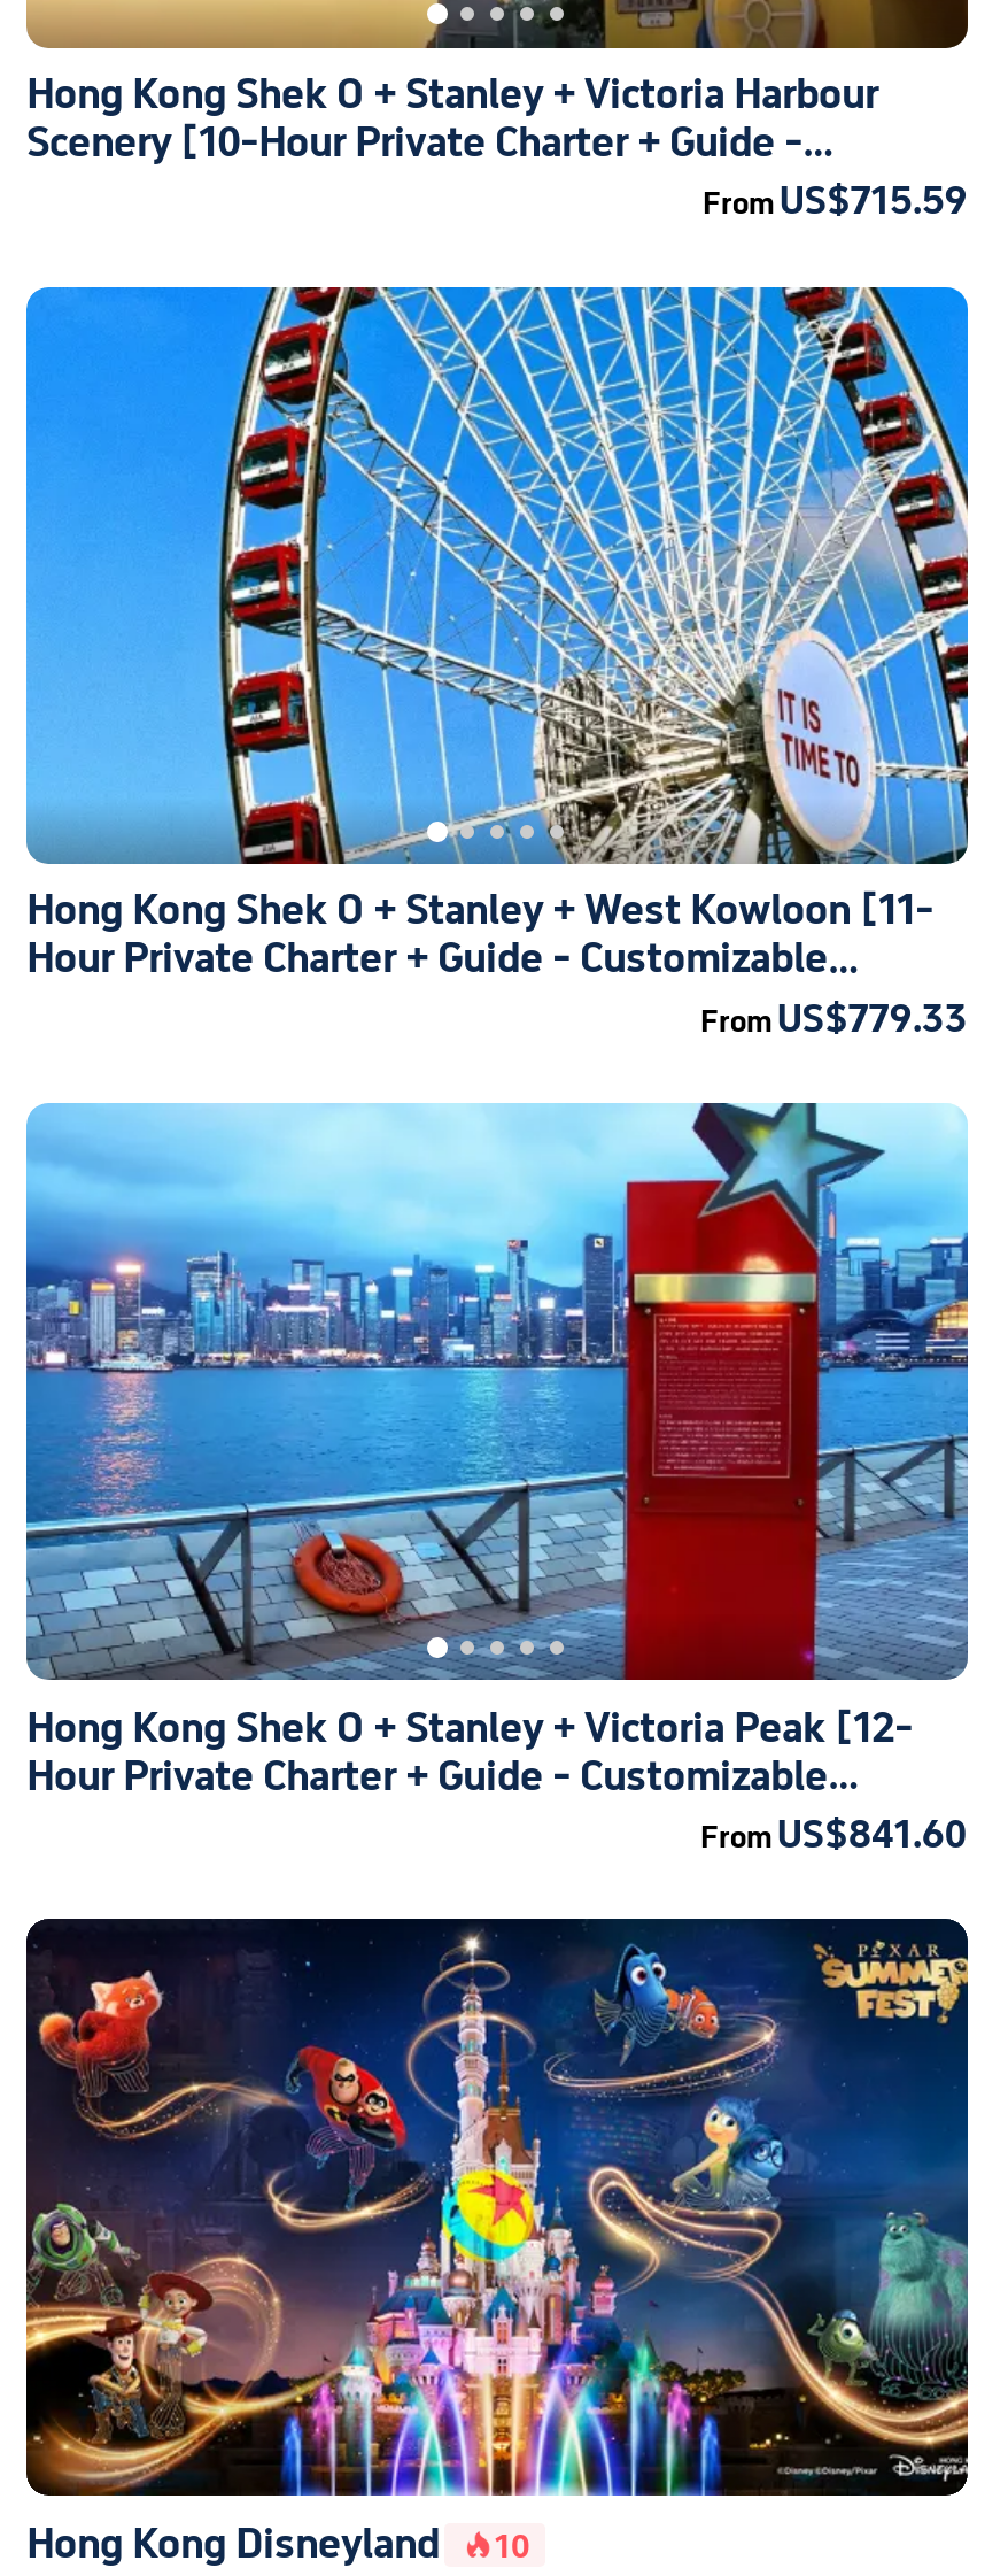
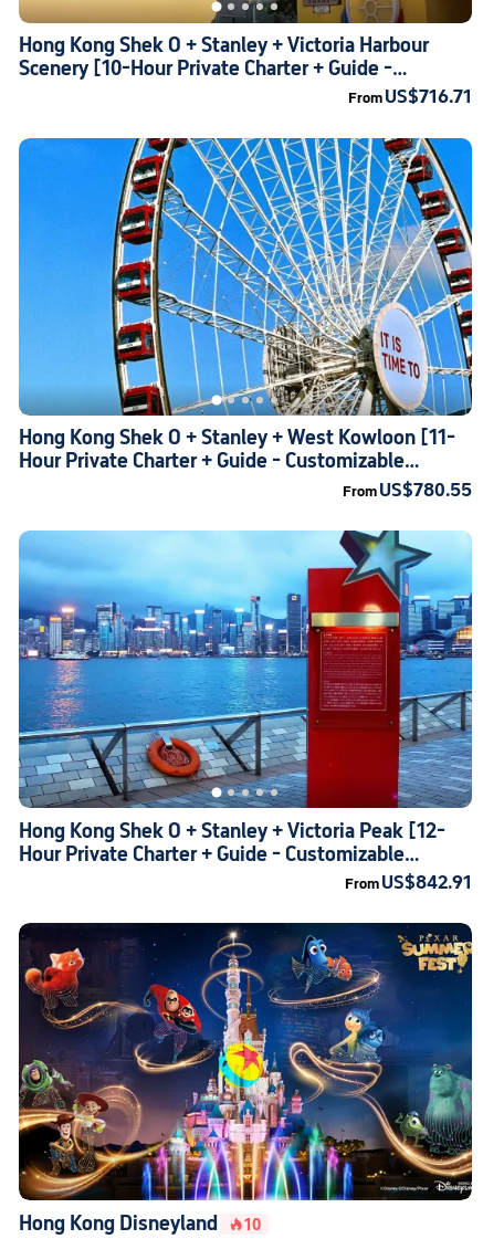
- From US$715.59
+ From US$716.71

- From US$779.33
+ From US$780.55

- From US$841.60
+ From US$842.91
